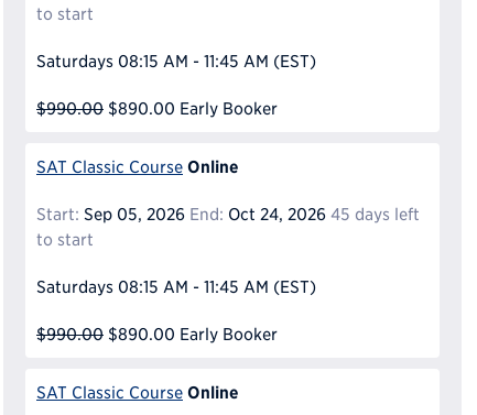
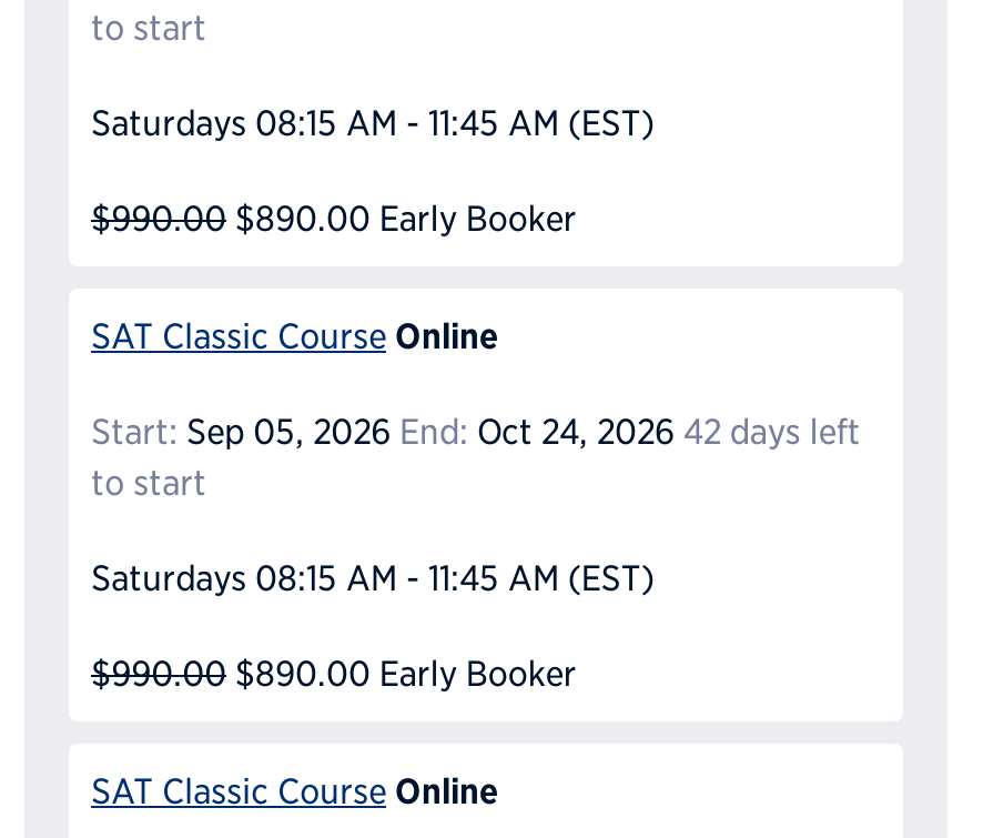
- Start: Sep 05, 2026 End: Oct 24, 2026 45 days left
+ Start: Sep 05, 2026 End: Oct 24, 2026 42 days left
